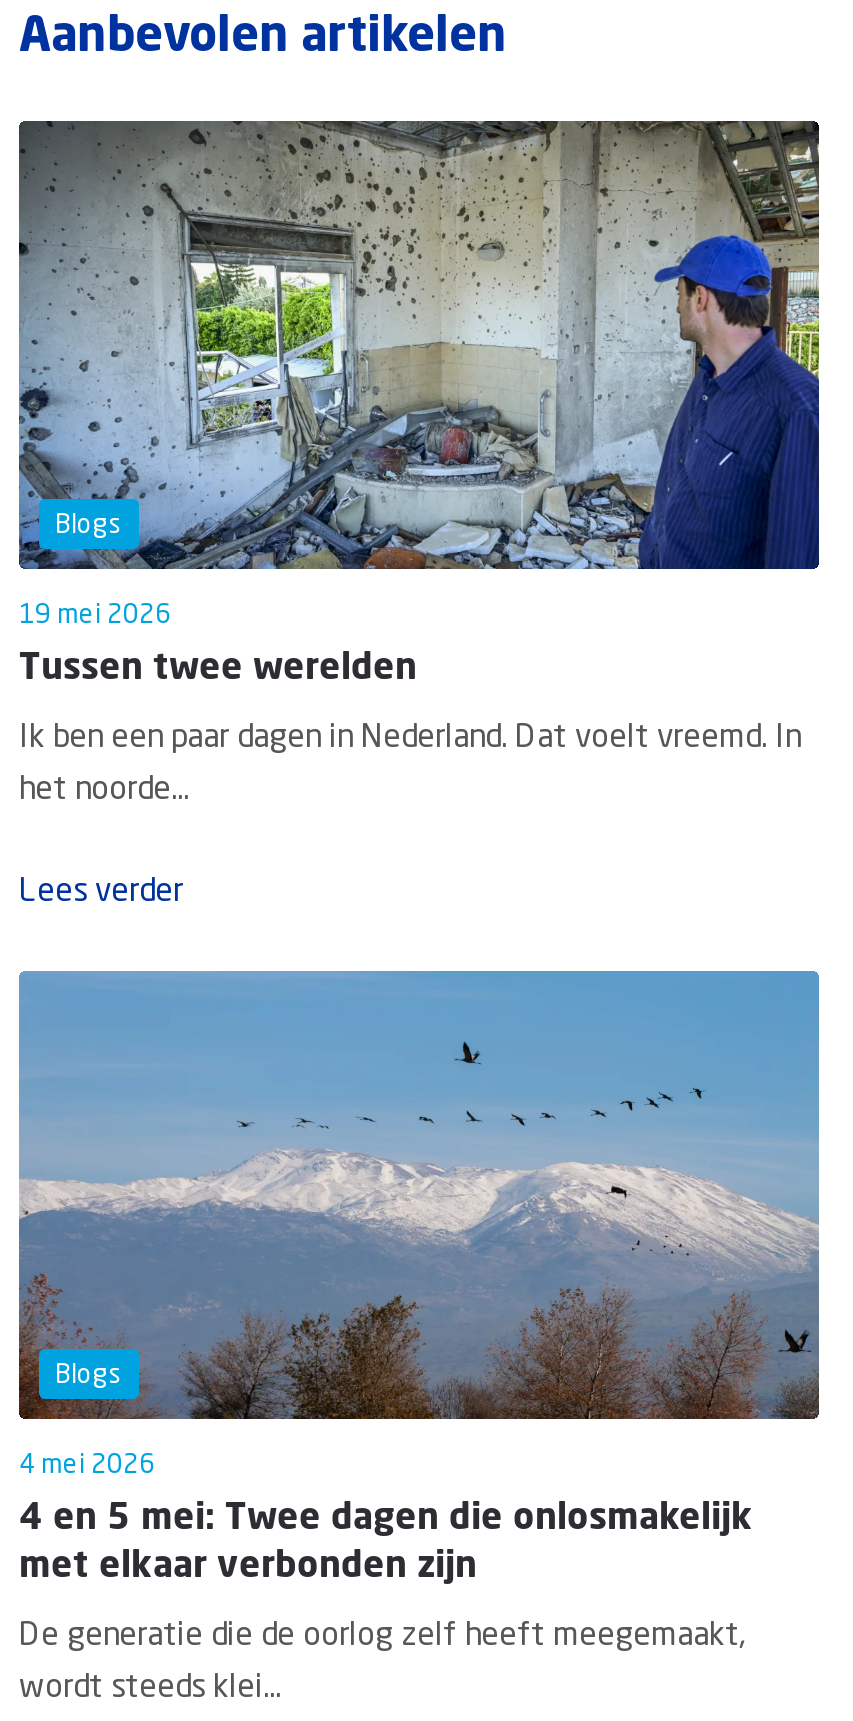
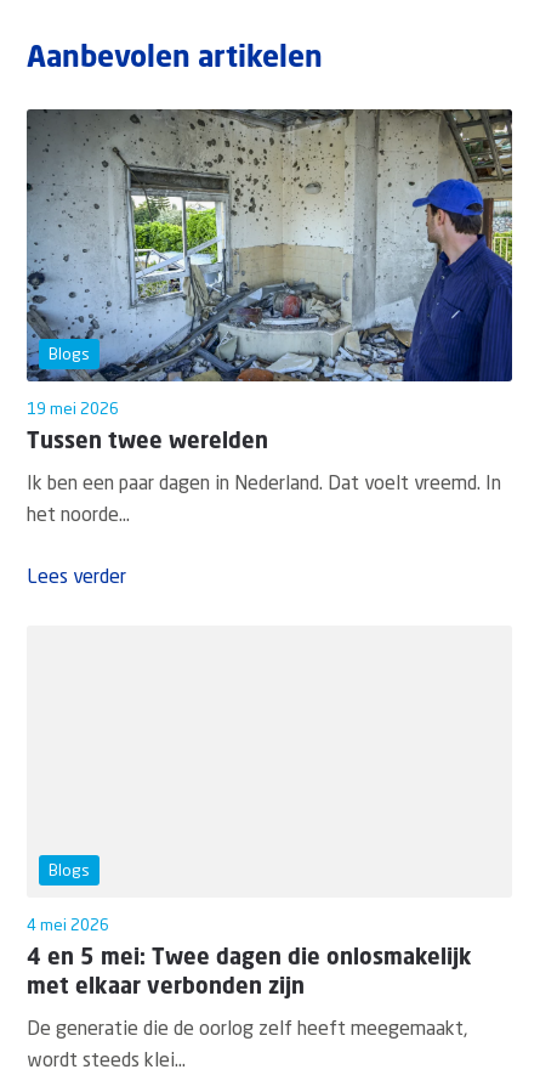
- [image]
